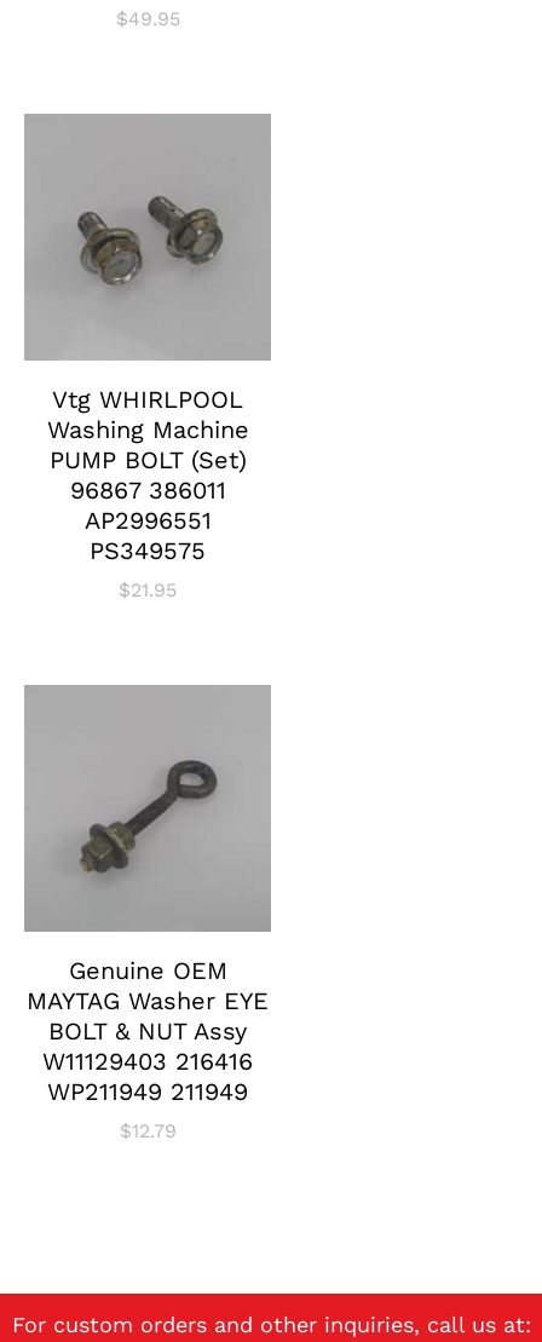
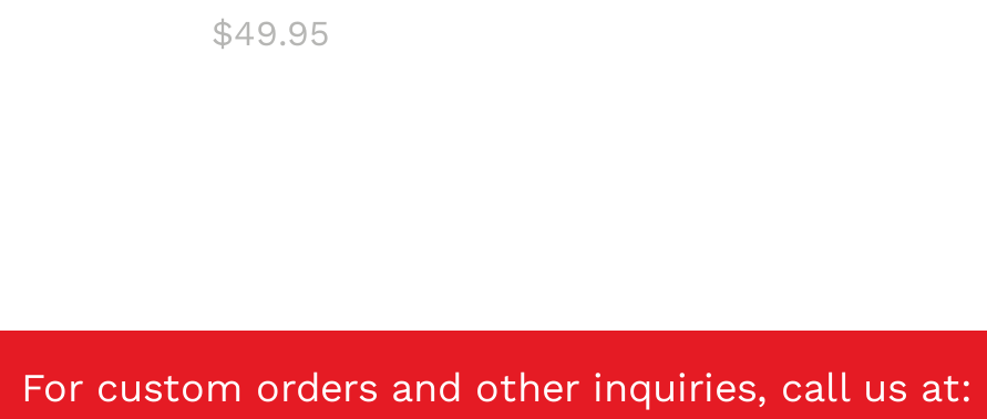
- [image]
- Vtg WHIRLPOOL
- Washing Machine
- PUMP BOLT (Set)
- 96867 386011
- AP2996551
- PS349575
- $21.95

- [image]
- Genuine OEM
- MAYTAG Washer EYE
- BOLT & NUT Assy
- W11129403 216416
- WP211949 211949
- $12.79
